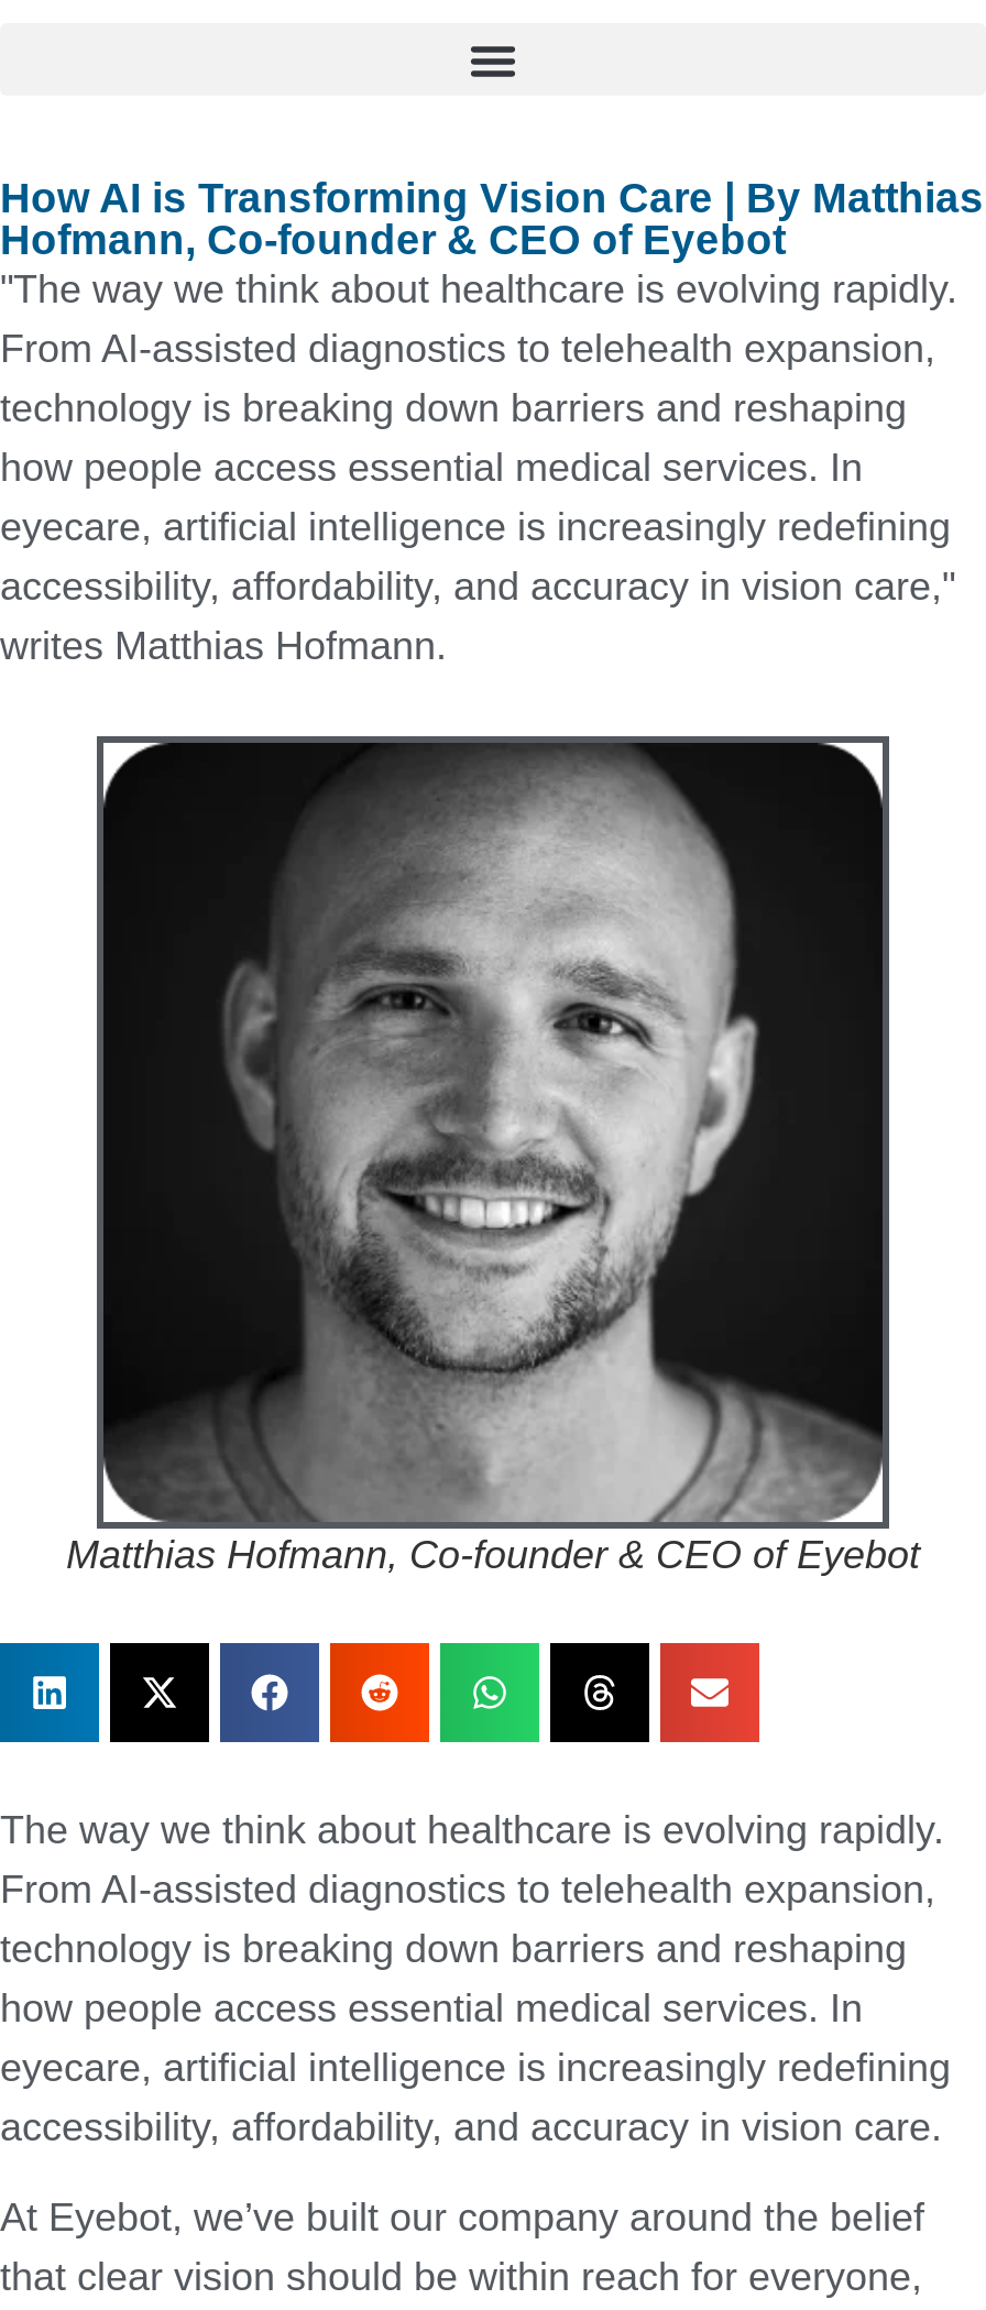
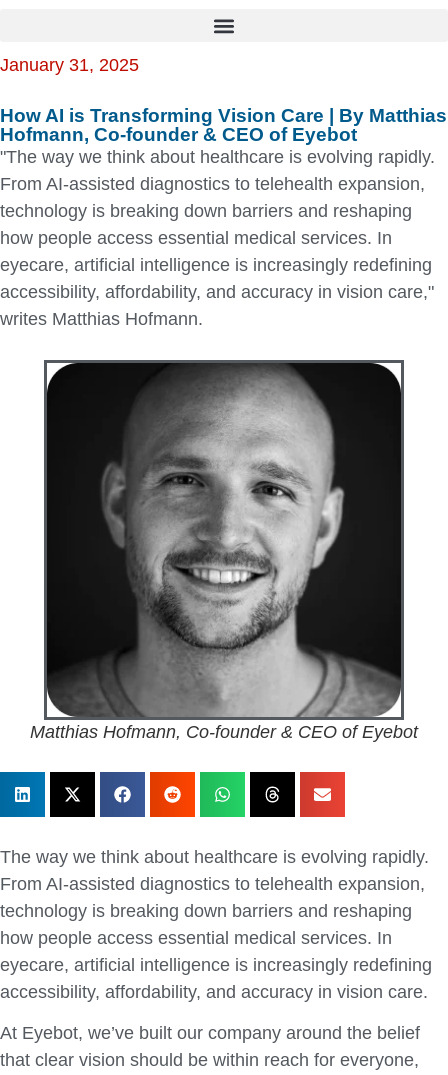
+ January 31, 2025
